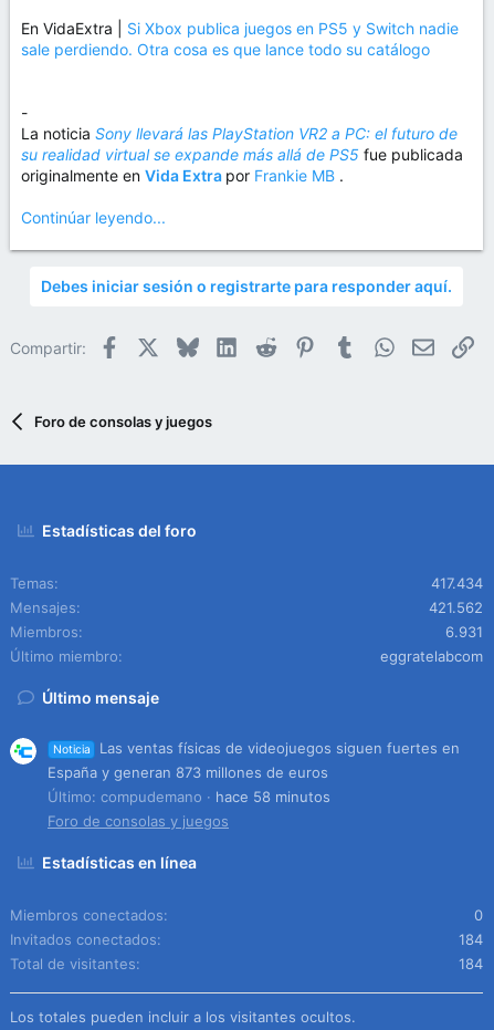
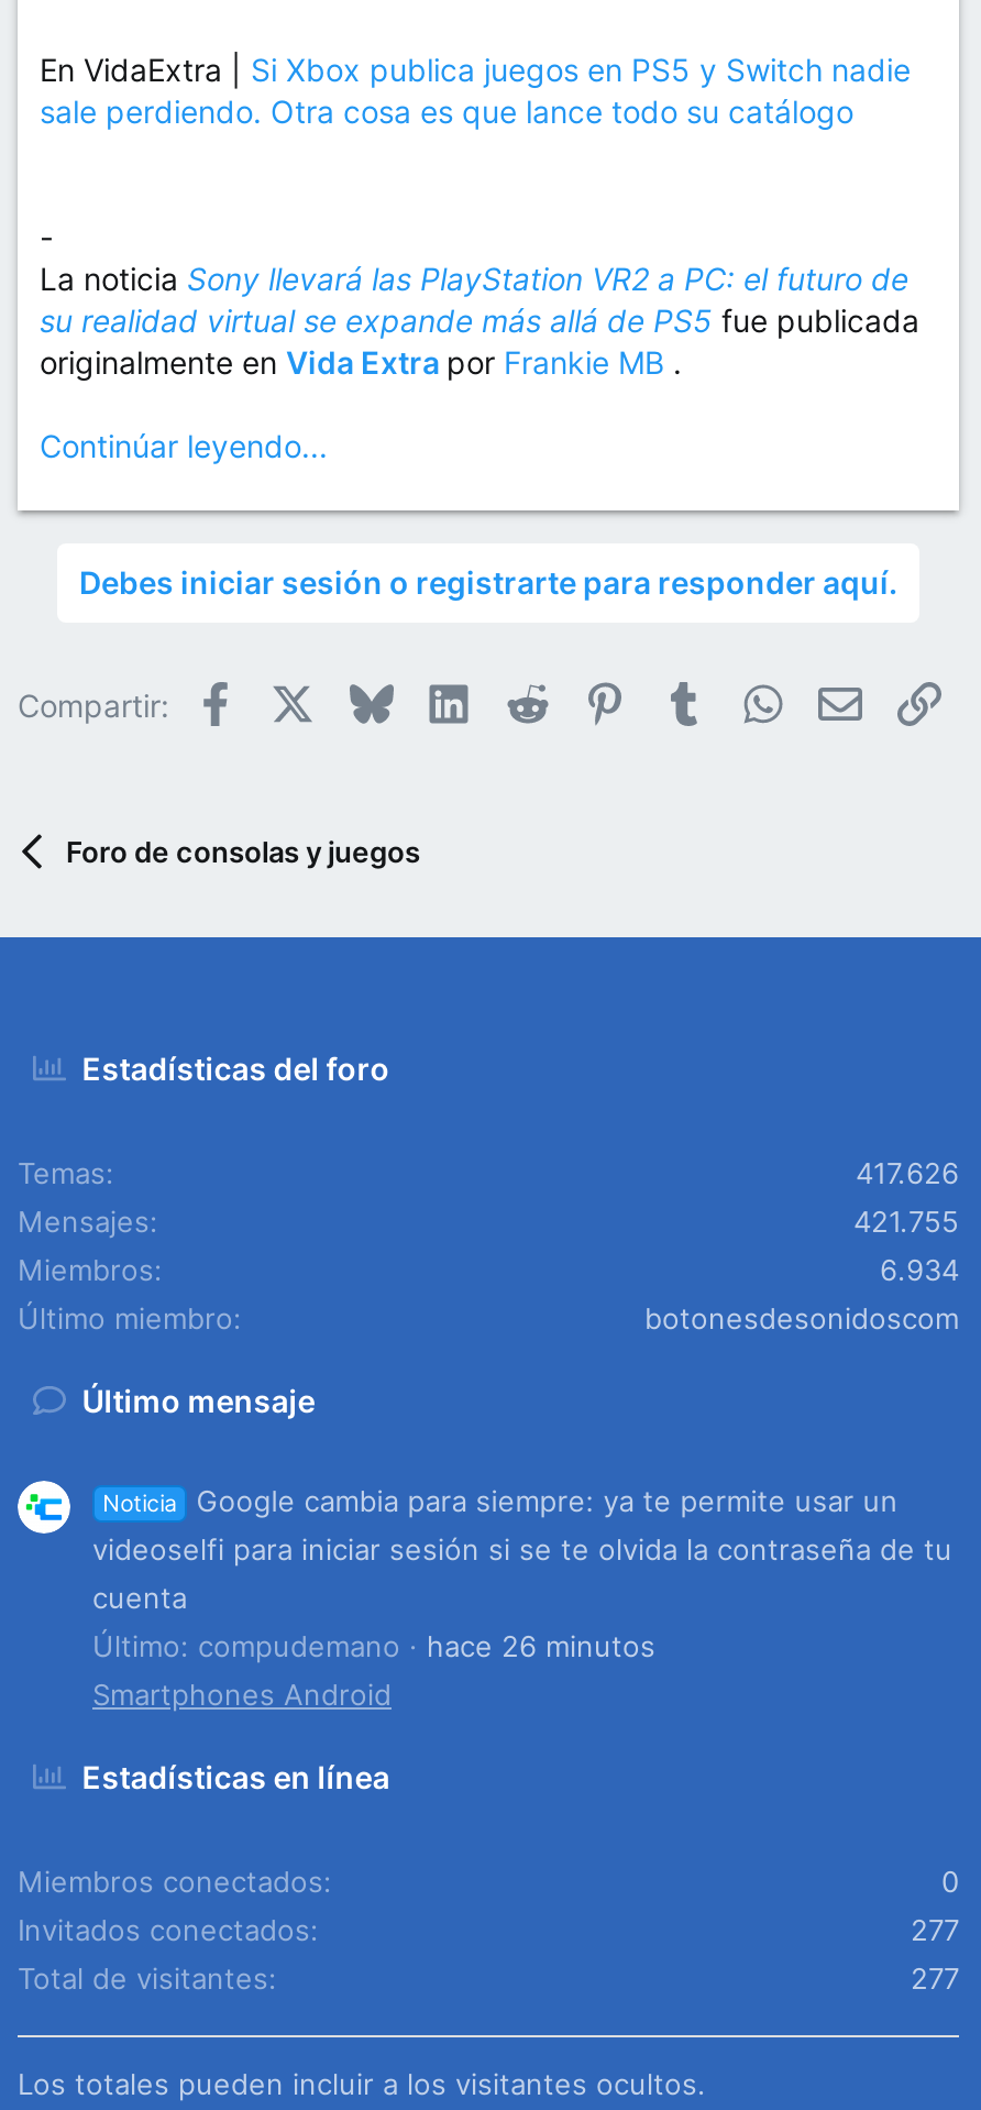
- 417.434
+ 417.626

- 421.562
+ 421.755

- 6.931
+ 6.934

- eggratelabcom
+ botonesdesonidoscom

- Las ventas físicas de videojuegos siguen fuertes en
- España y generan 873 millones de euros
+ Google cambia para siempre: ya te permite usar un
+ videoselfi para iniciar sesión si se te olvida la contraseña de tu
+ cuenta

- hace 58 minutos
- Foro de consolas y juegos
+ hace 26 minutos
+ Smartphones Android

- 184
+ 277

- 184
+ 277
